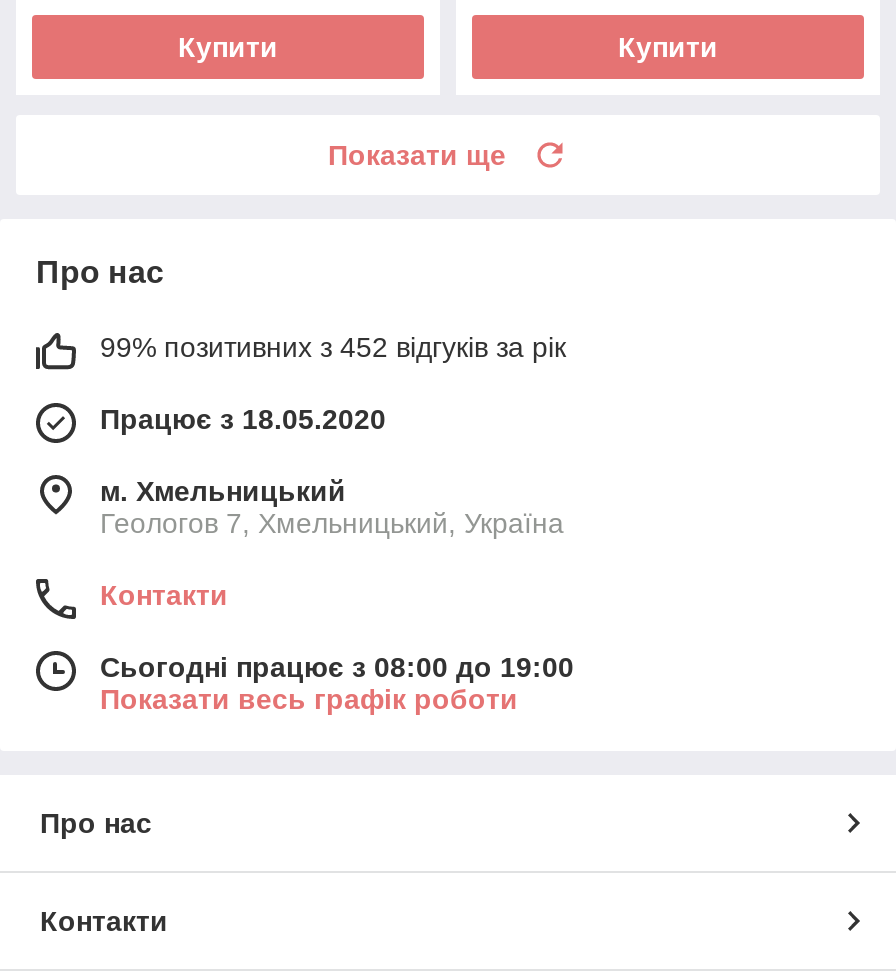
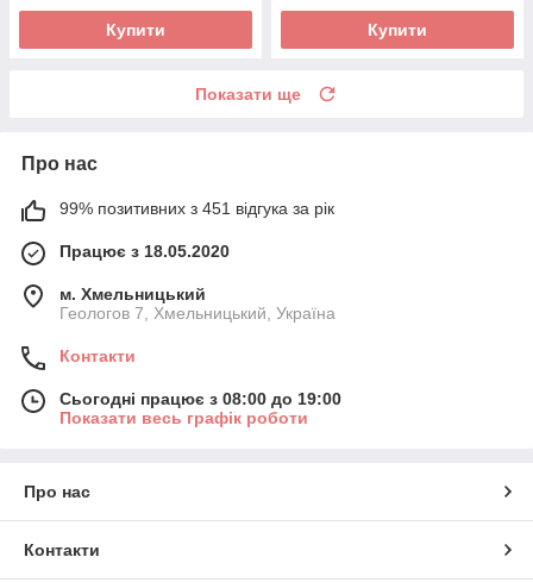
- 99% позитивних з 452 відгуків за рік
+ 99% позитивних з 451 відгука за рік
